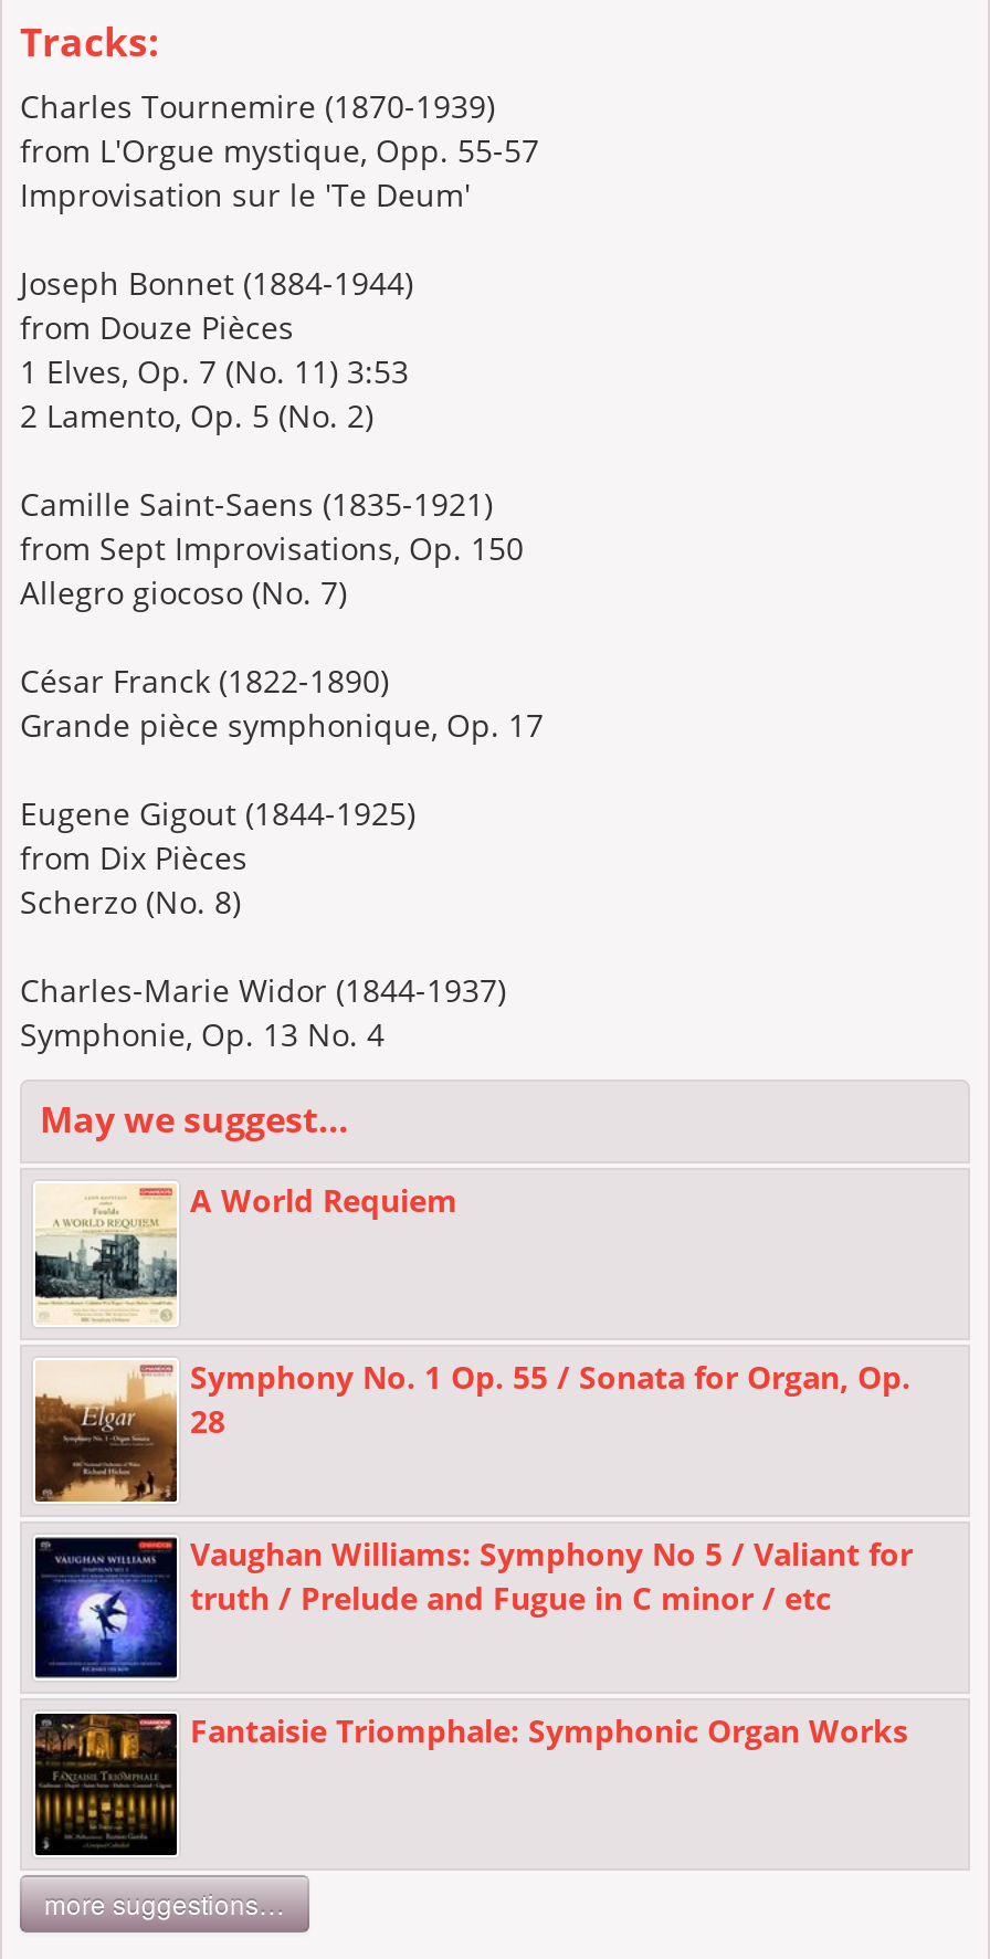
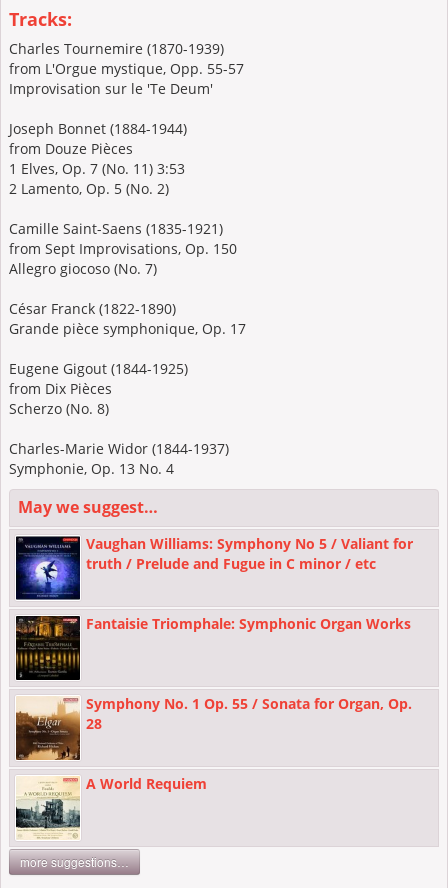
moved down: [image] | A World Requiem

moved down: [image] | Symphony No. 1 Op. 55 / Sonata for Organ, Op. | 28

moved up: [image] | Vaughan Williams: Symphony No 5 / Valiant for | truth / Prelude and Fugue in C minor / etc | Fantaisie Triomphale: Symphonic Organ Works

moved up: [image]
